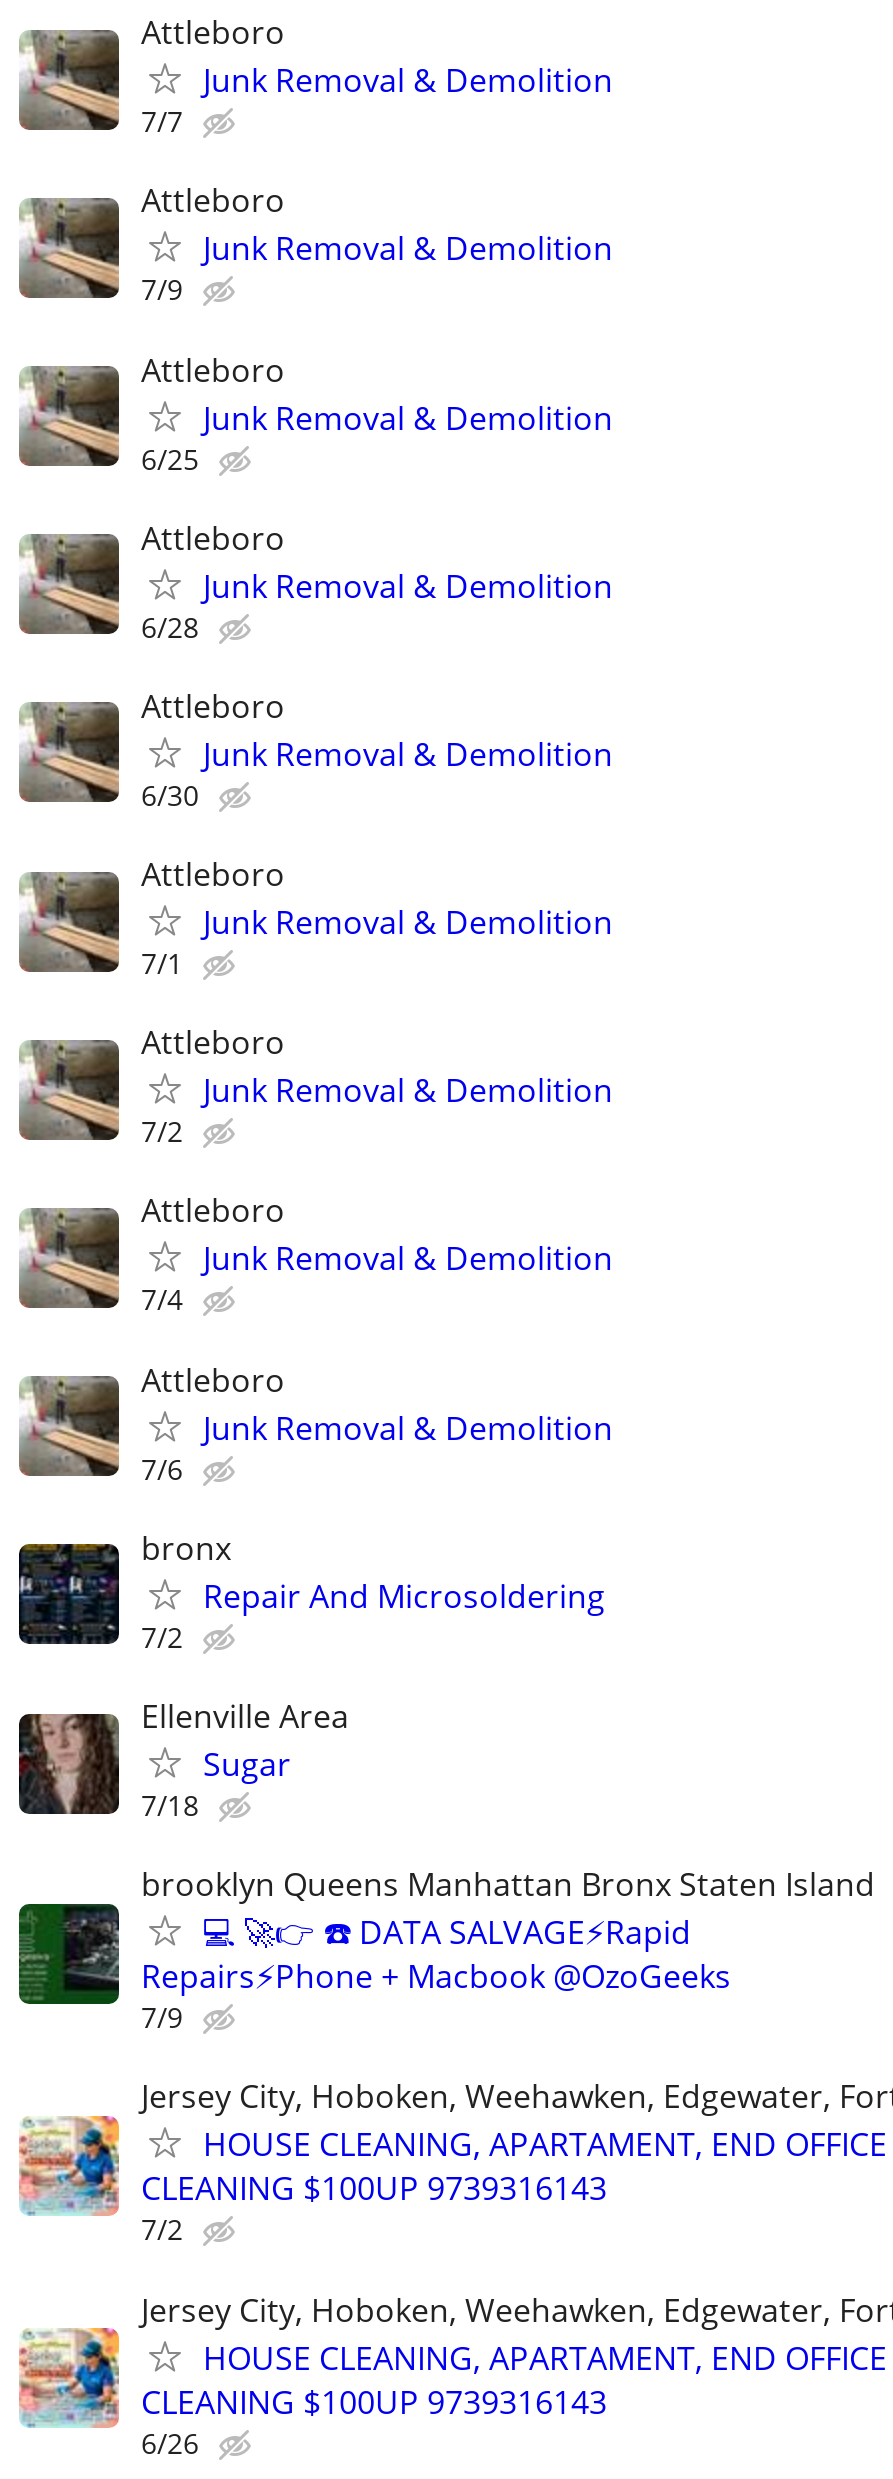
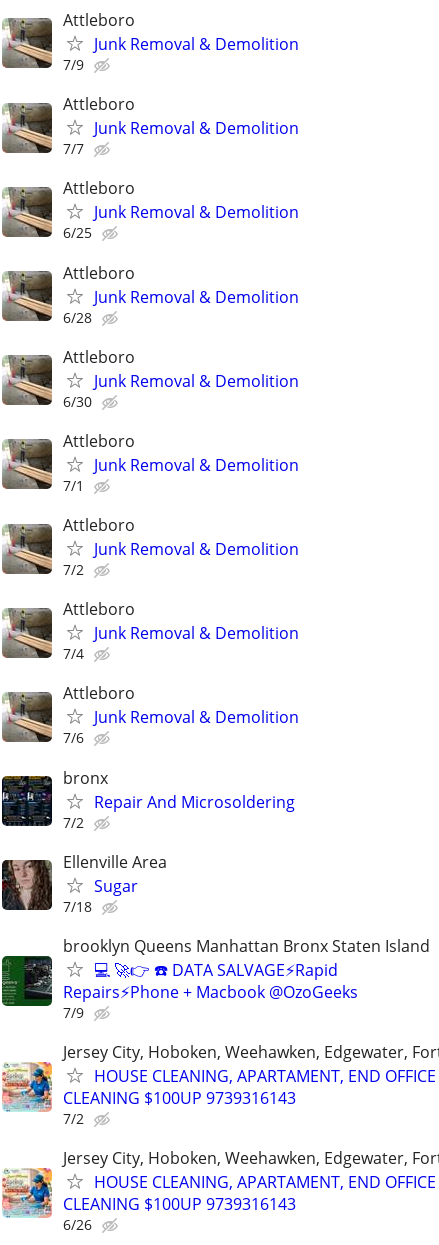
- 7/7
+ 7/9

- 7/9
+ 7/7
